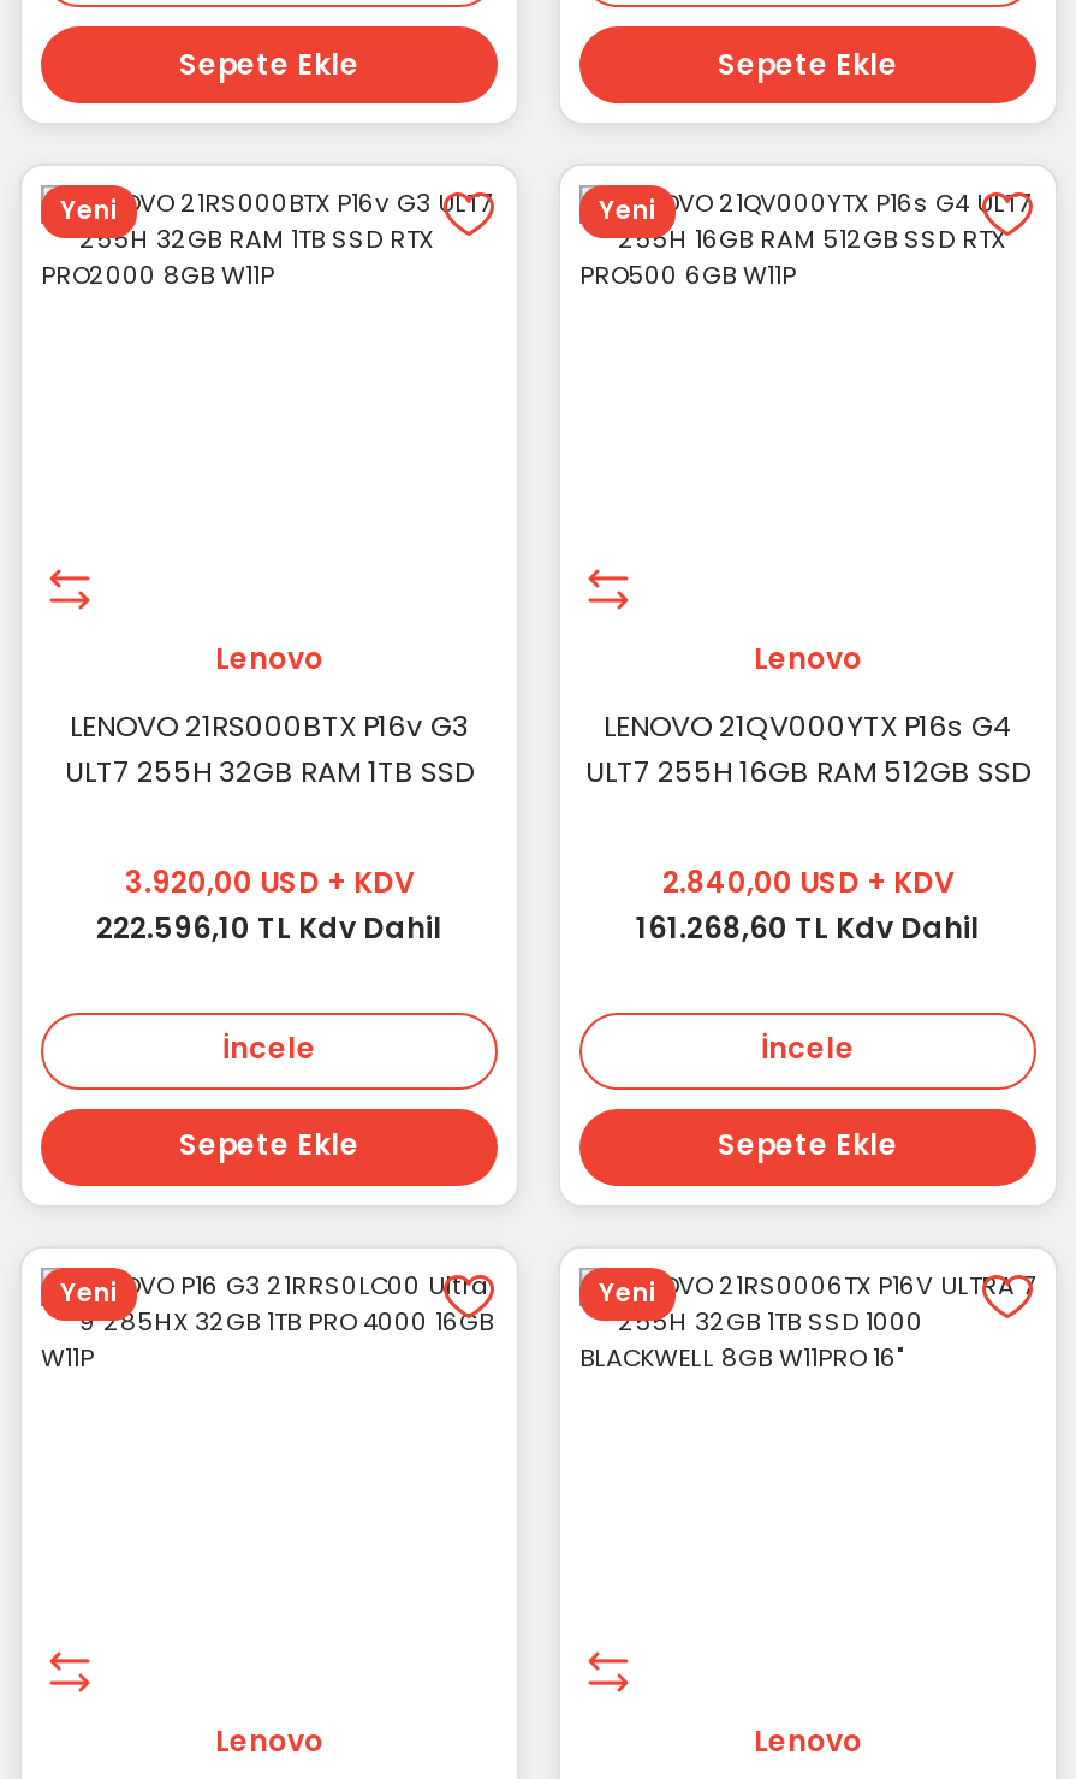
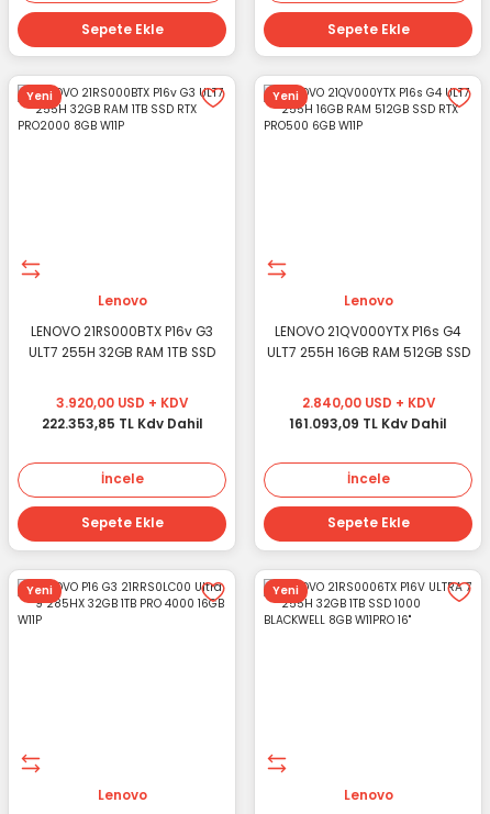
- 222.596,10 TL Kdv Dahil
+ 222.353,85 TL Kdv Dahil

- 161.268,60 TL Kdv Dahil
+ 161.093,09 TL Kdv Dahil
